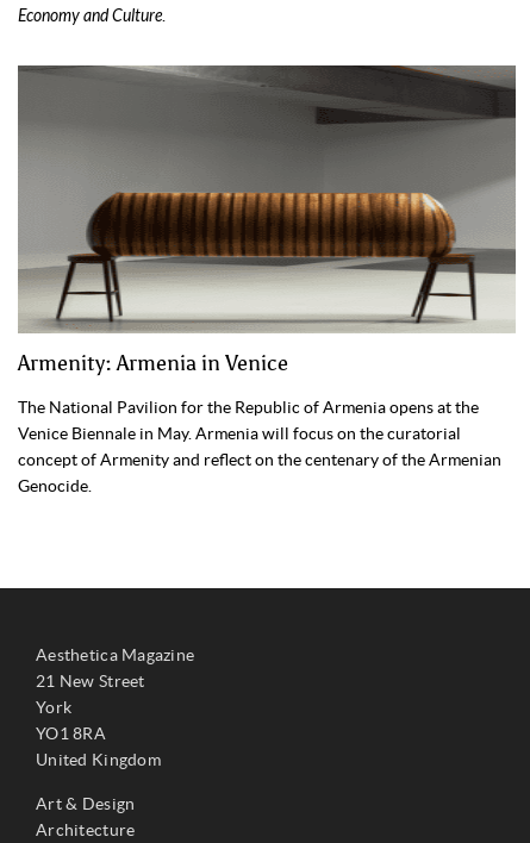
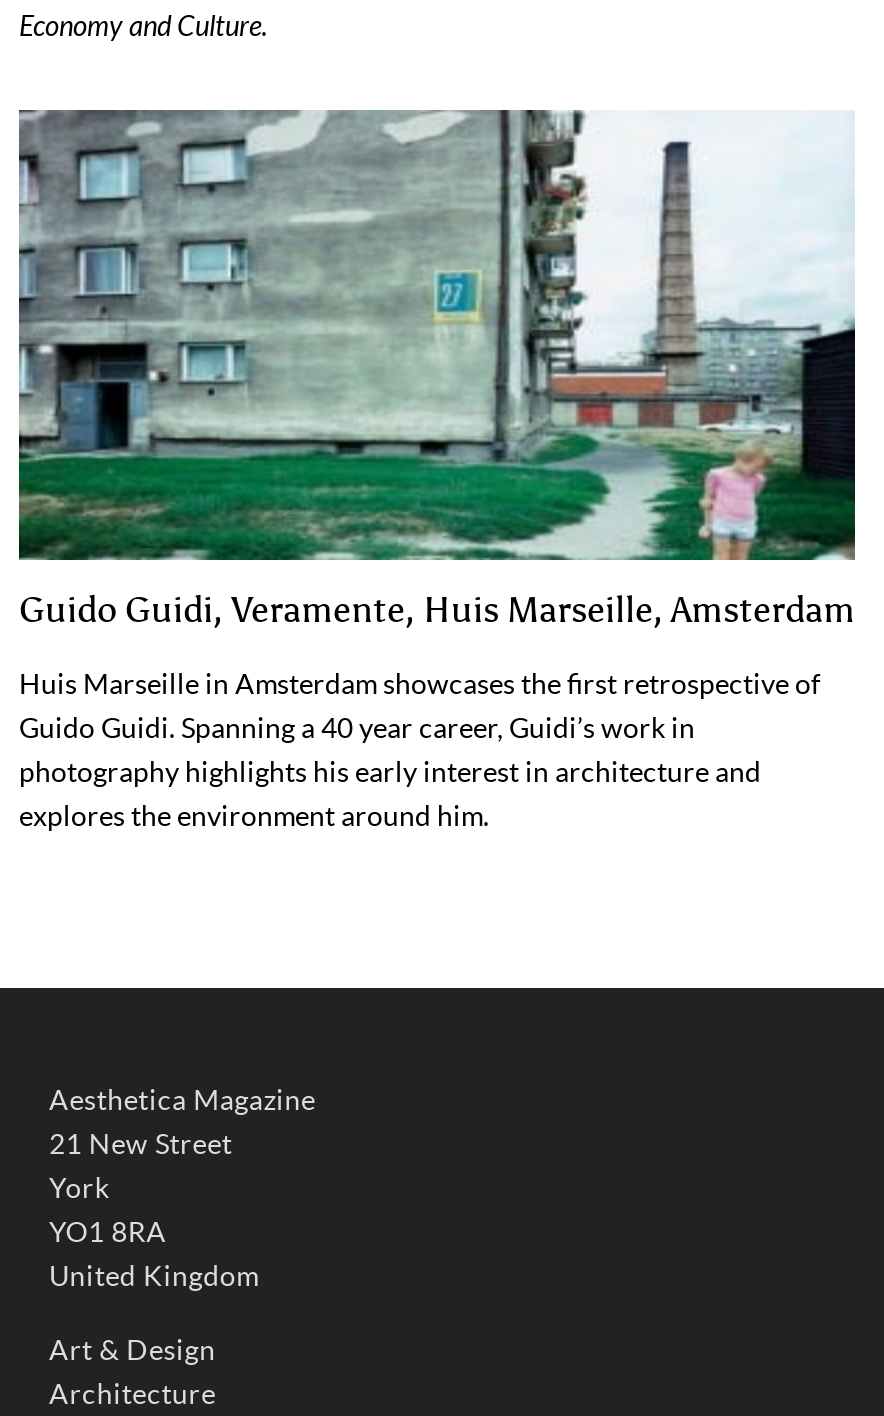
- [image]
- Armenity: Armenia in Venice
+ [image]
+ Guido Guidi, Veramente, Huis Marseille, Amsterdam

- The National Pavilion for the Republic of Armenia opens at the
- Venice Biennale in May. Armenia will focus on the curatorial
- concept of Armenity and reflect on the centenary of the Armenian
- Genocide.
+ Huis Marseille in Amsterdam showcases the first retrospective of
+ Guido Guidi. Spanning a 40 year career, Guidi’s work in
+ photography highlights his early interest in architecture and
+ explores the environment around him.
